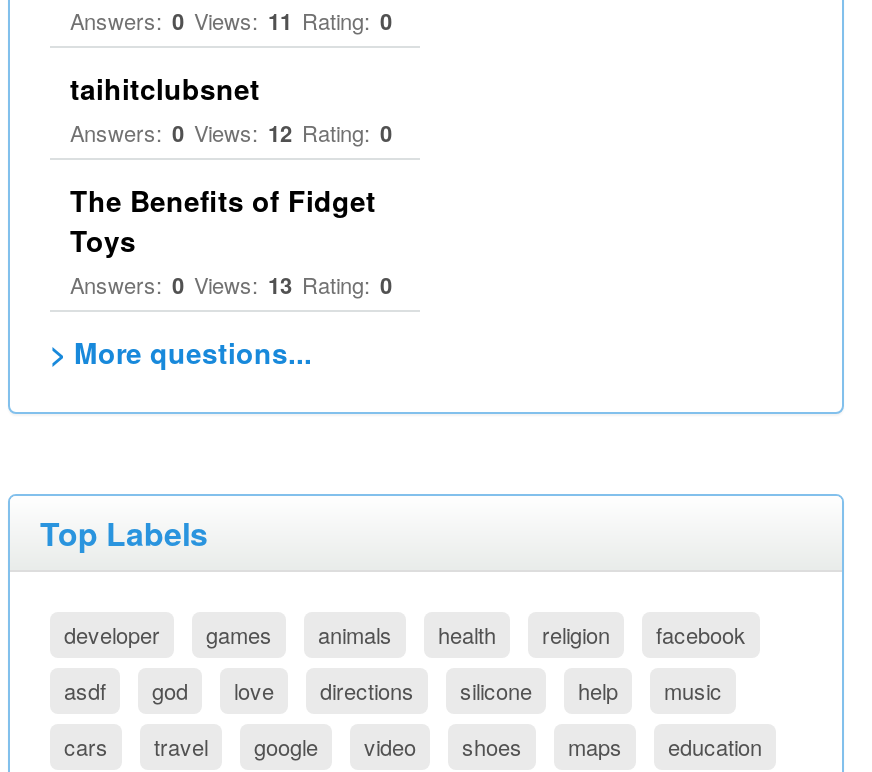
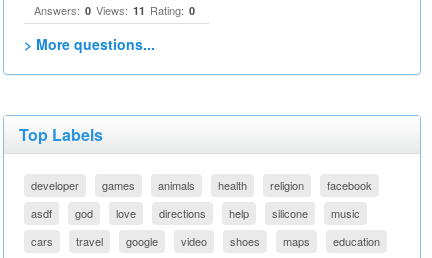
- taihitclubsnet
- Answers: 0 Views: 12 Rating: 0
- The Benefits of Fidget
- Toys
- Answers: 0 Views: 13 Rating: 0

moved up: silicone
